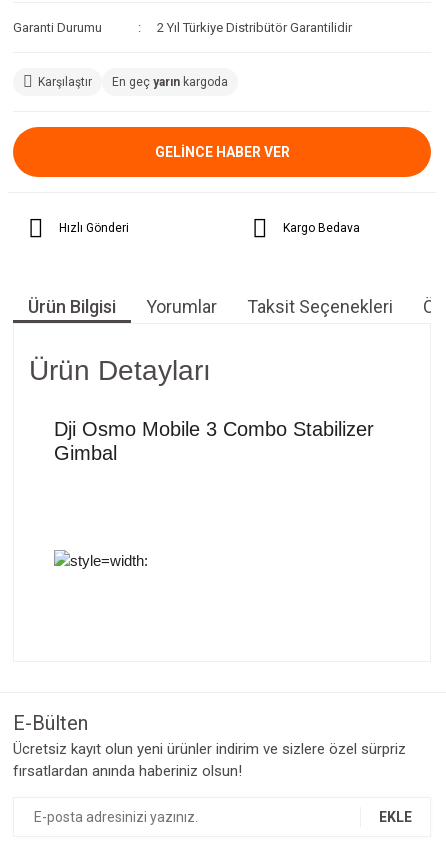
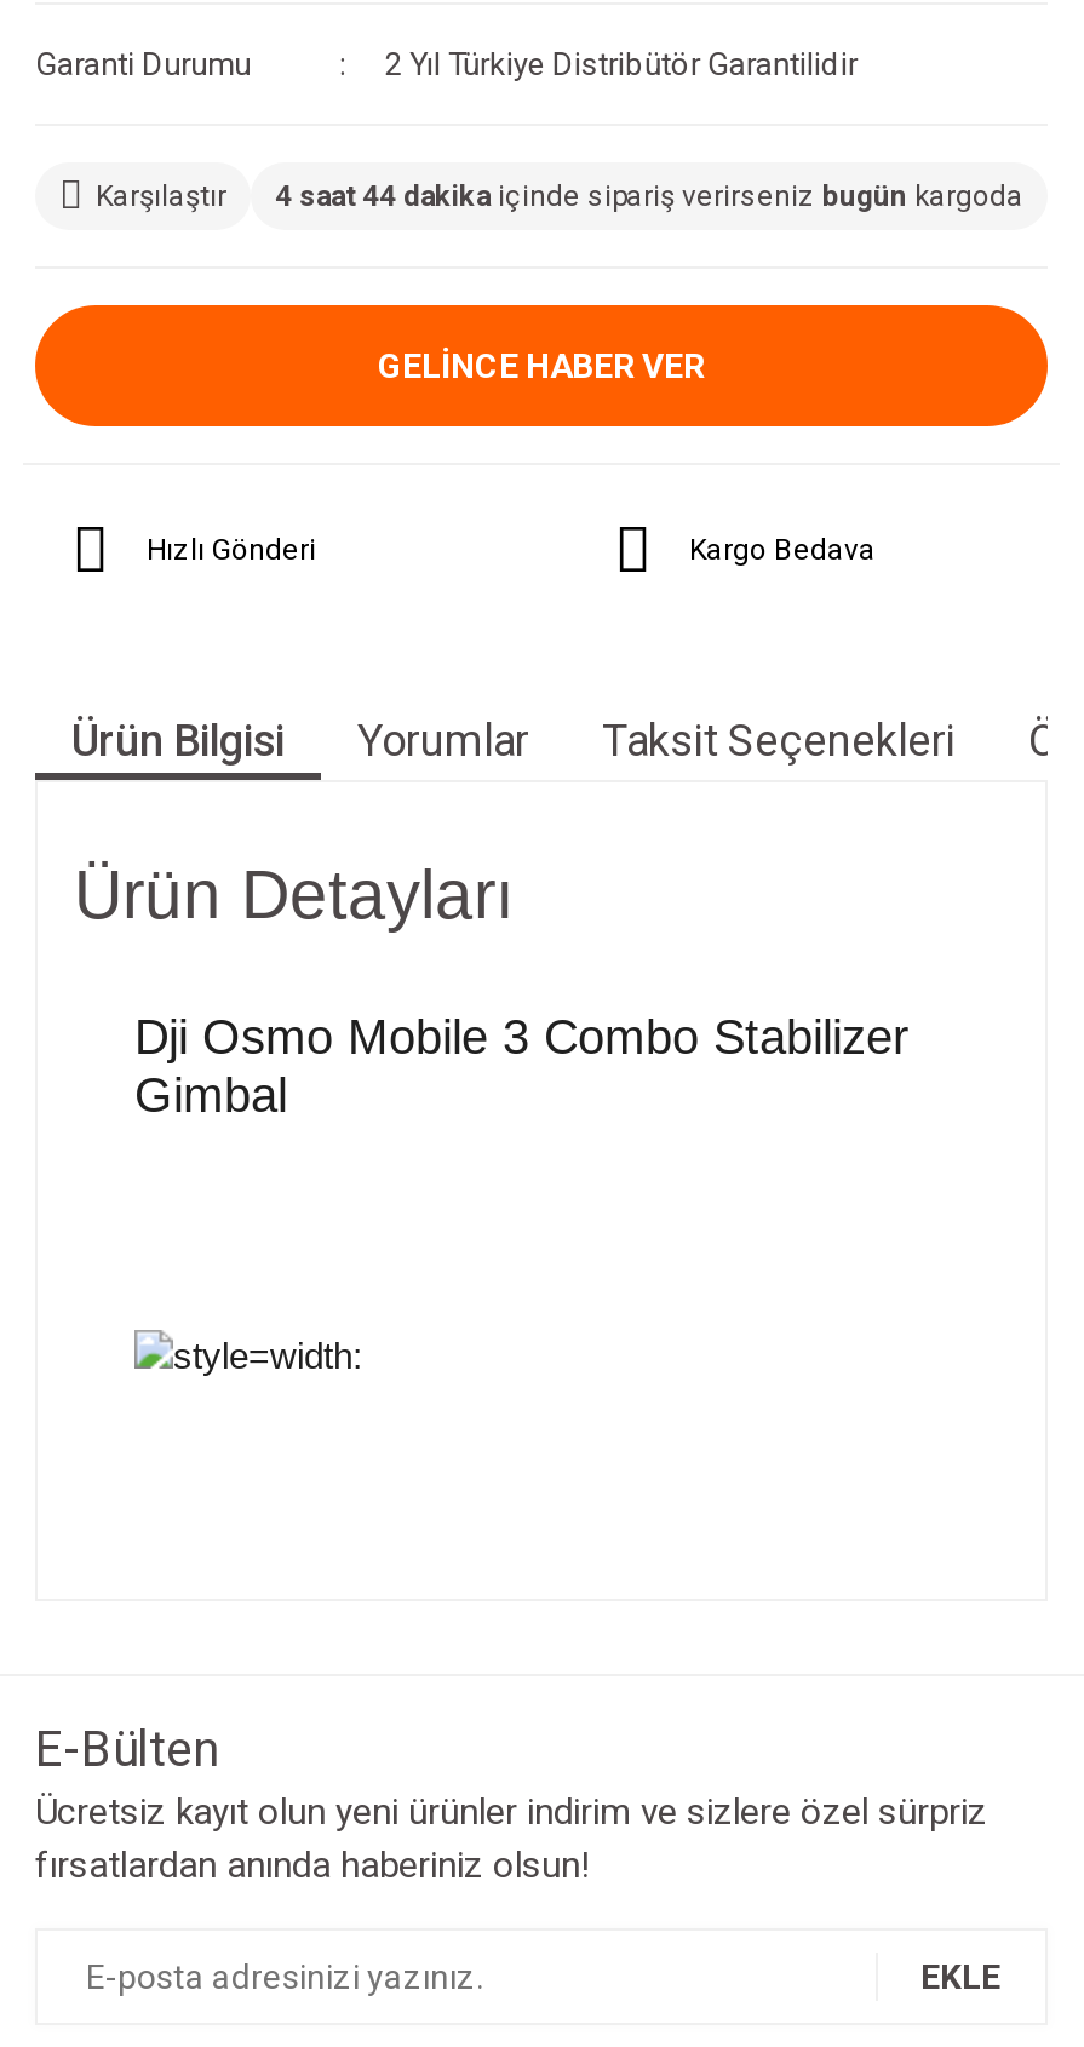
- En geç yarın kargoda
+ 4 saat 44 dakika içinde sipariş verirseniz bugün kargoda
